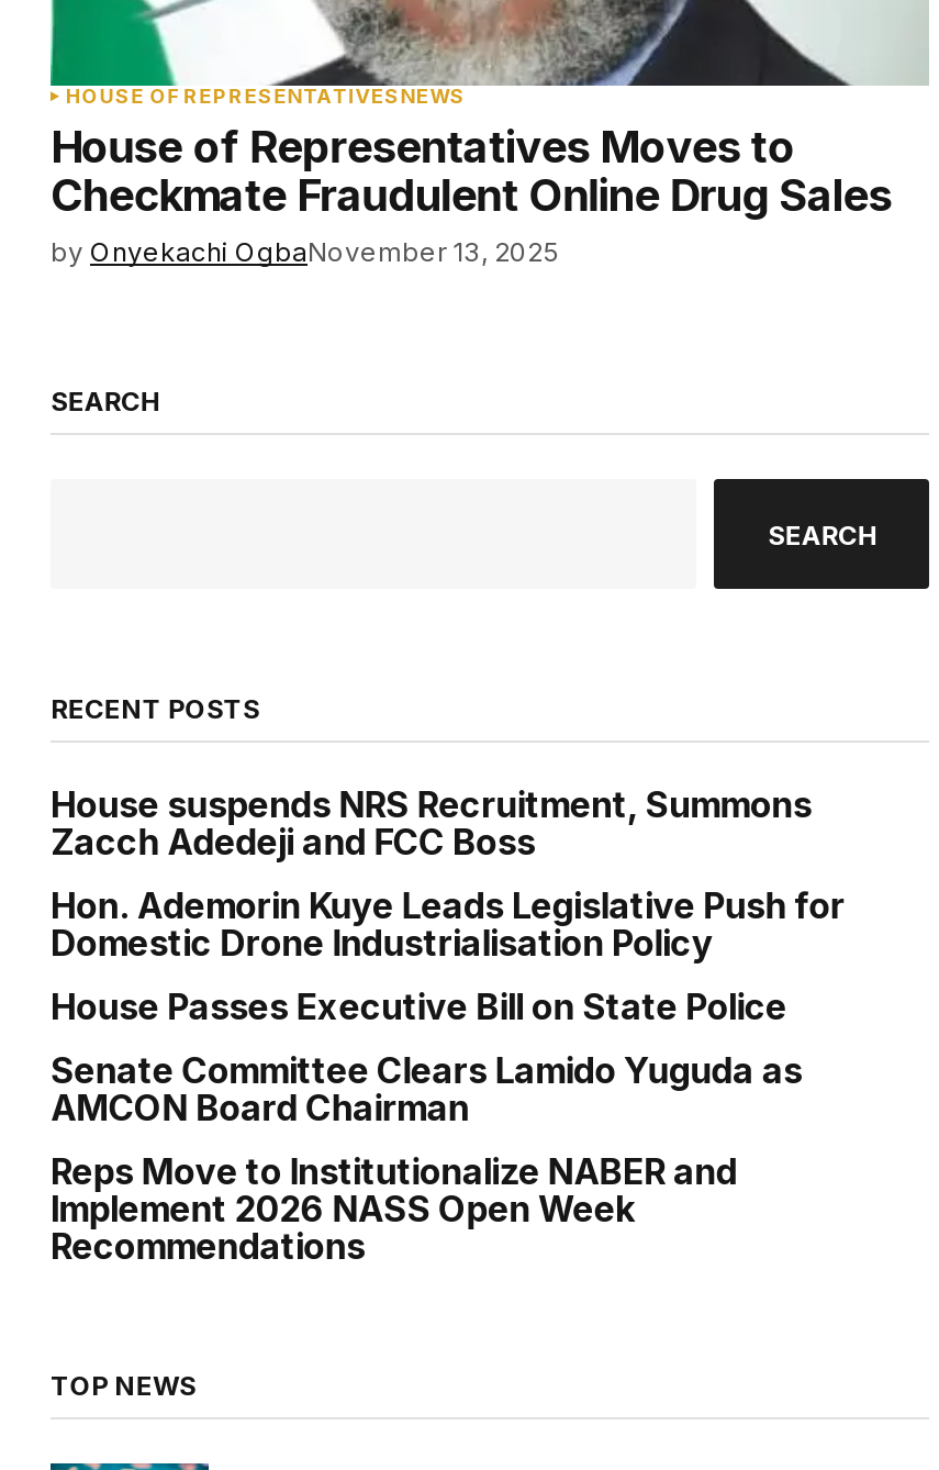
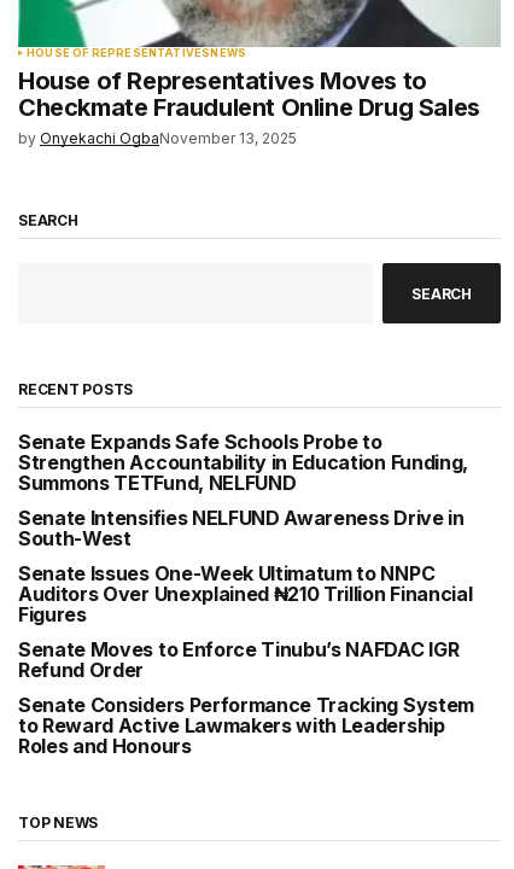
- House suspends NRS Recruitment, Summons
- Zacch Adedeji and FCC Boss
- Hon. Ademorin Kuye Leads Legislative Push for
- Domestic Drone Industrialisation Policy
- House Passes Executive Bill on State Police
- Senate Committee Clears Lamido Yuguda as
- AMCON Board Chairman
- Reps Move to Institutionalize NABER and
- Implement 2026 NASS Open Week
- Recommendations
+ Senate Expands Safe Schools Probe to
+ Strengthen Accountability in Education Funding,
+ Summons TETFund, NELFUND
+ Senate Intensifies NELFUND Awareness Drive in
+ South-West
+ Senate Issues One-Week Ultimatum to NNPC
+ Auditors Over Unexplained ₦210 Trillion Financial
+ Figures
+ Senate Moves to Enforce Tinubu’s NAFDAC IGR
+ Refund Order
+ Senate Considers Performance Tracking System
+ to Reward Active Lawmakers with Leadership
+ Roles and Honours
